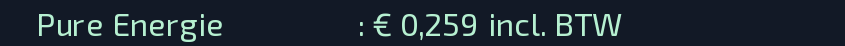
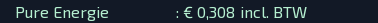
- : € 0,259 incl. BTW
+ : € 0,308 incl. BTW
